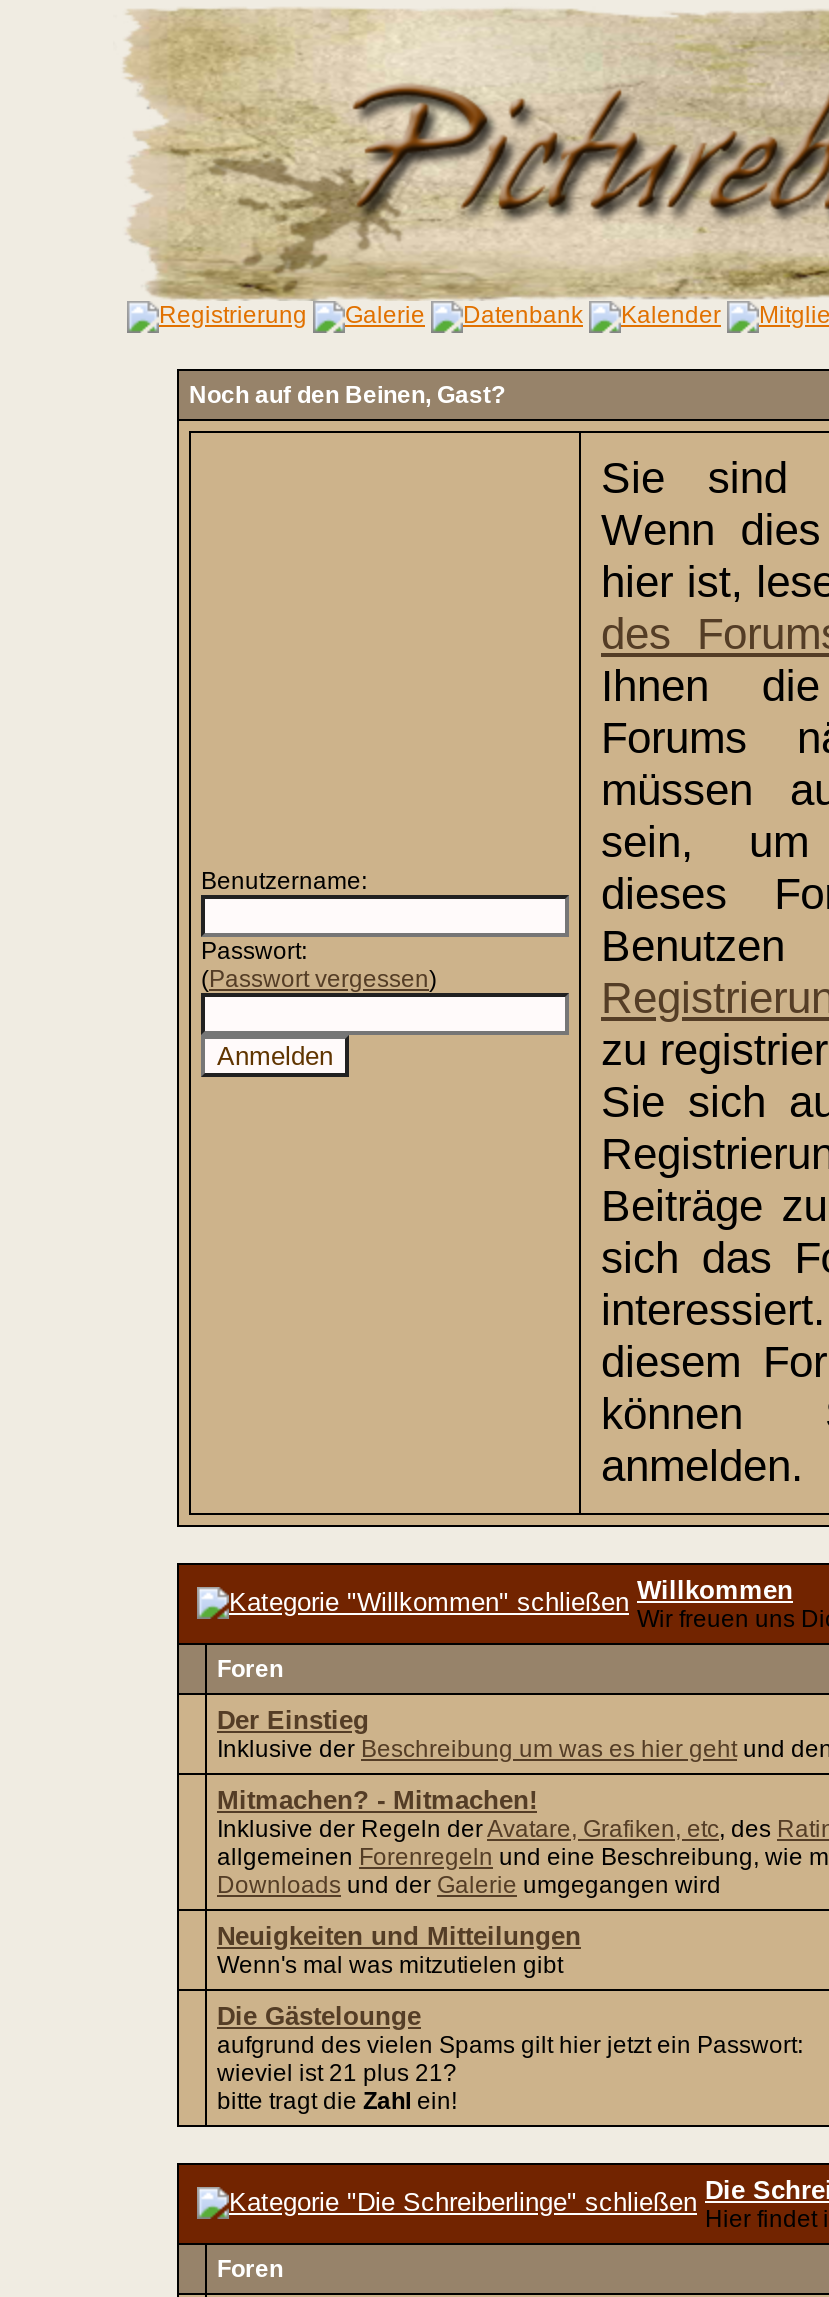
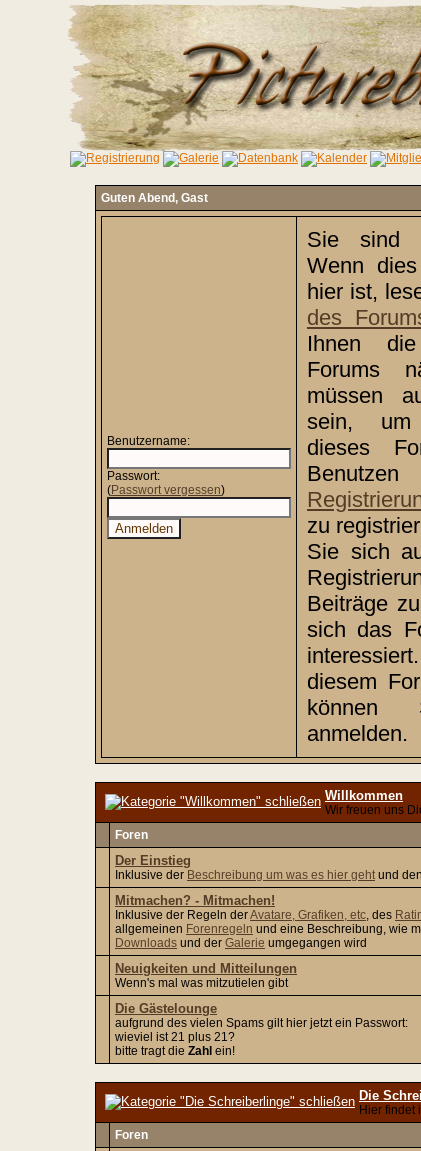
- Noch auf den Beinen, Gast?
+ Guten Abend, Gast
